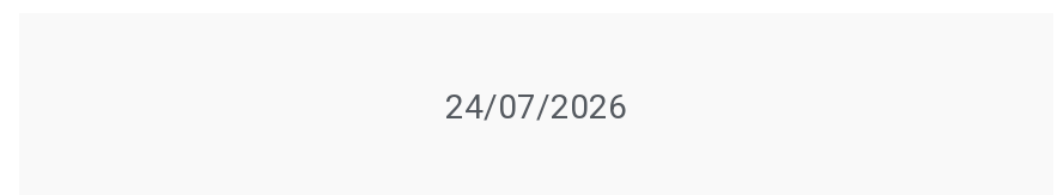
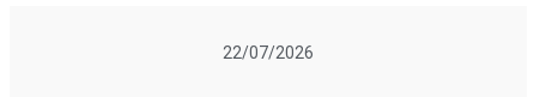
- 24/07/2026
+ 22/07/2026
